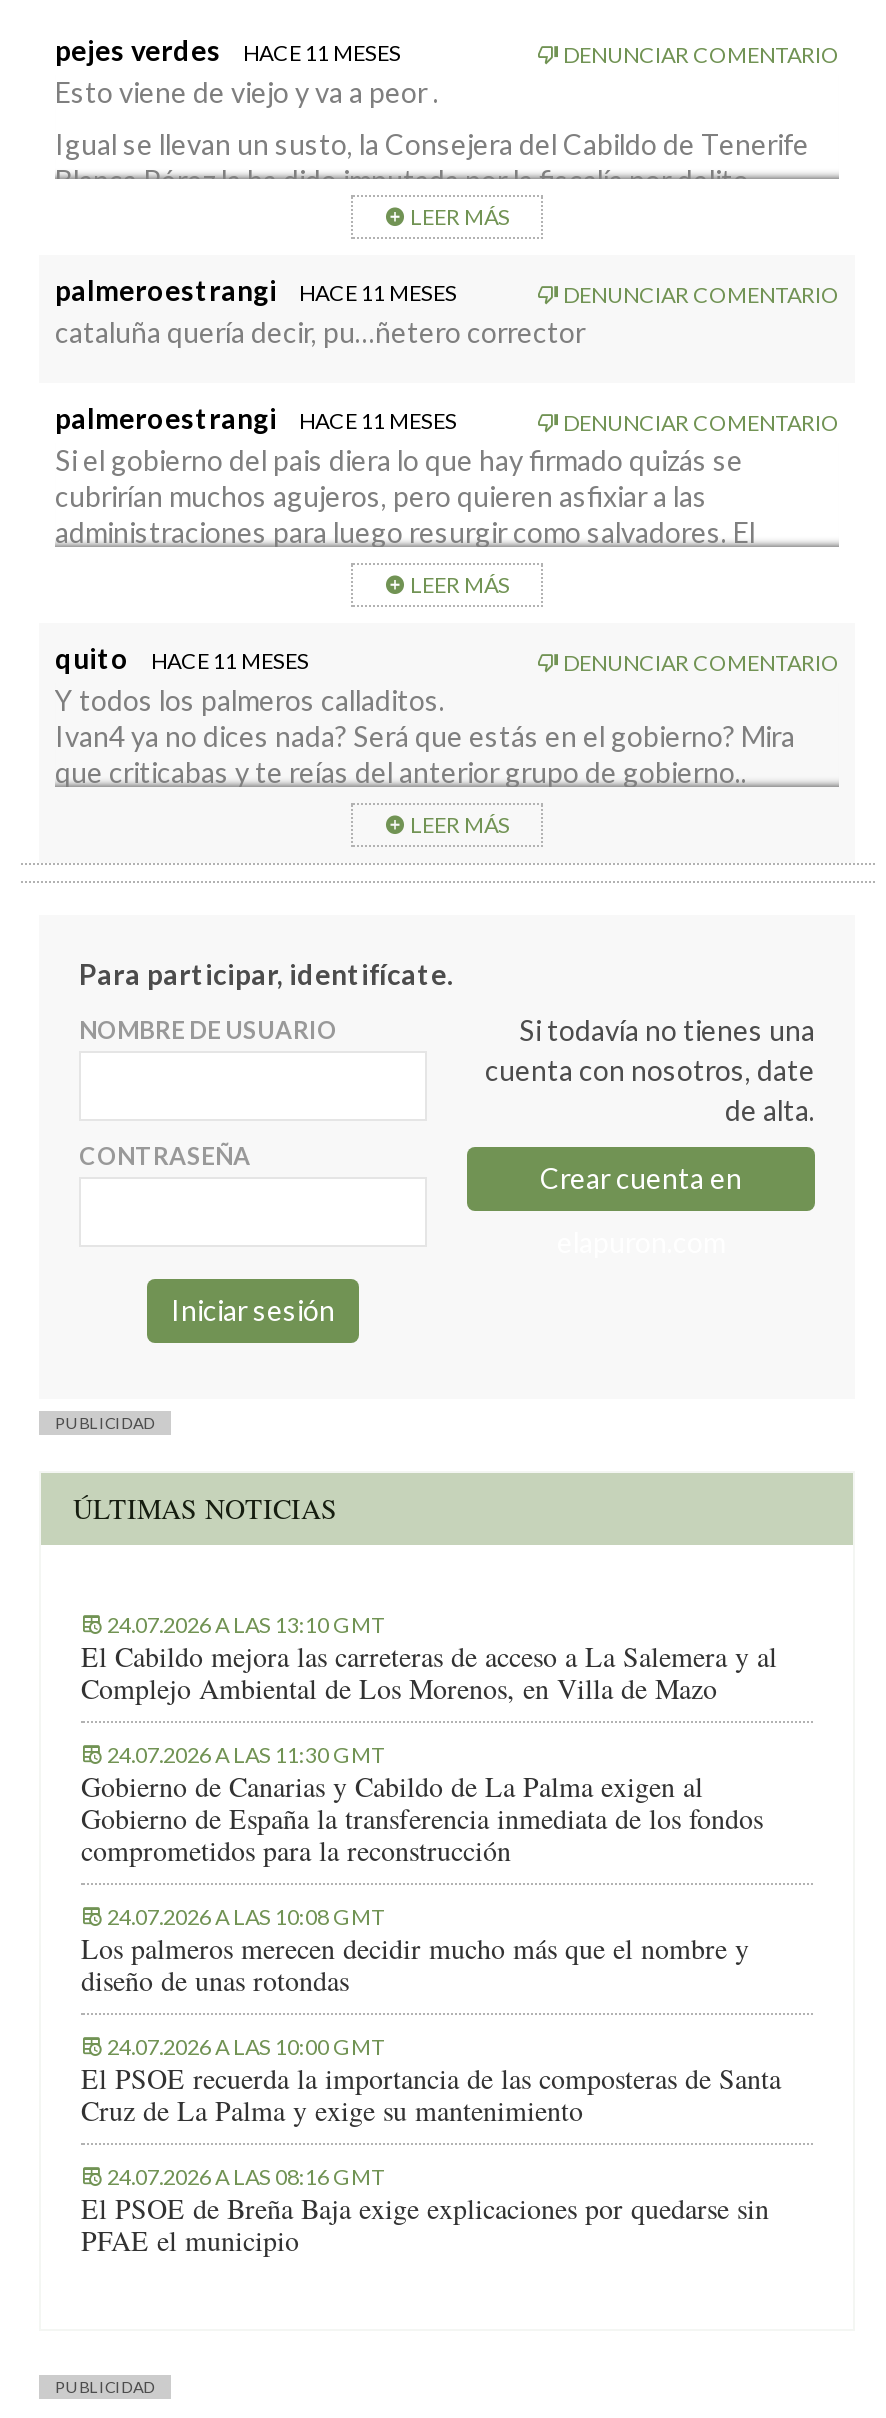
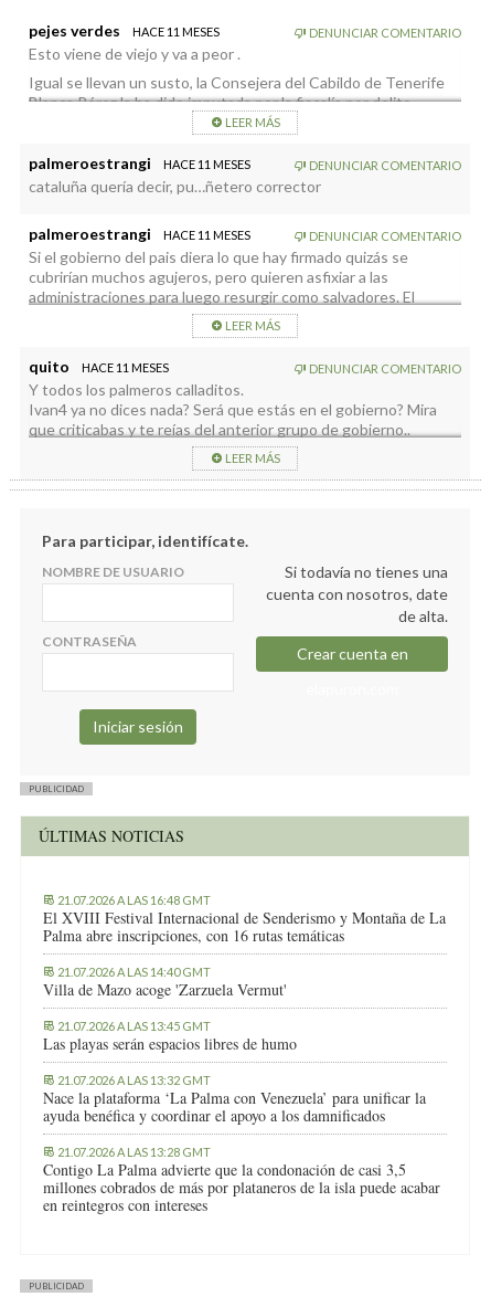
- 24.07.2026 A LAS 13:10 GMT
- El Cabildo mejora las carreteras de acceso a La Salemera y al
- Complejo Ambiental de Los Morenos, en Villa de Mazo
+ 21.07.2026 A LAS 16:48 GMT
+ El XVIII Festival Internacional de Senderismo y Montaña de La
+ Palma abre inscripciones, con 16 rutas temáticas

- 24.07.2026 A LAS 11:30 GMT
- Gobierno de Canarias y Cabildo de La Palma exigen al
- Gobierno de España la transferencia inmediata de los fondos
- comprometidos para la reconstrucción
+ 21.07.2026 A LAS 14:40 GMT
+ Villa de Mazo acoge 'Zarzuela Vermut'

- 24.07.2026 A LAS 10:08 GMT
- Los palmeros merecen decidir mucho más que el nombre y
- diseño de unas rotondas
+ 21.07.2026 A LAS 13:45 GMT
+ Las playas serán espacios libres de humo

- 24.07.2026 A LAS 10:00 GMT
- El PSOE recuerda la importancia de las composteras de Santa
- Cruz de La Palma y exige su mantenimiento
+ 21.07.2026 A LAS 13:32 GMT
+ Nace la plataforma ‘La Palma con Venezuela’ para unificar la
+ ayuda benéfica y coordinar el apoyo a los damnificados

- 24.07.2026 A LAS 08:16 GMT
- El PSOE de Breña Baja exige explicaciones por quedarse sin
- PFAE el municipio
+ 21.07.2026 A LAS 13:28 GMT
+ Contigo La Palma advierte que la condonación de casi 3,5
+ millones cobrados de más por plataneros de la isla puede acabar
+ en reintegros con intereses
